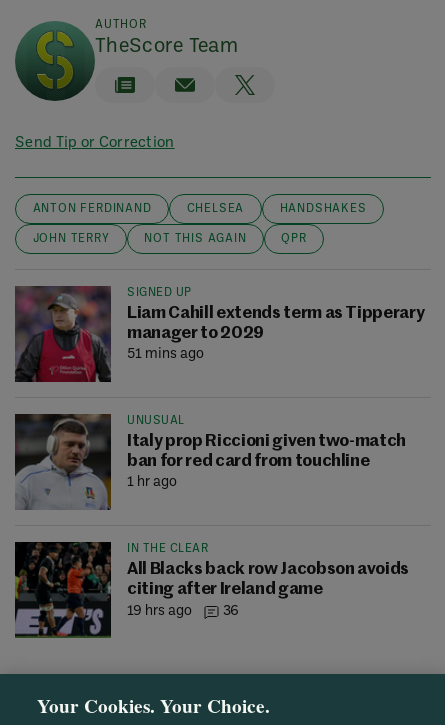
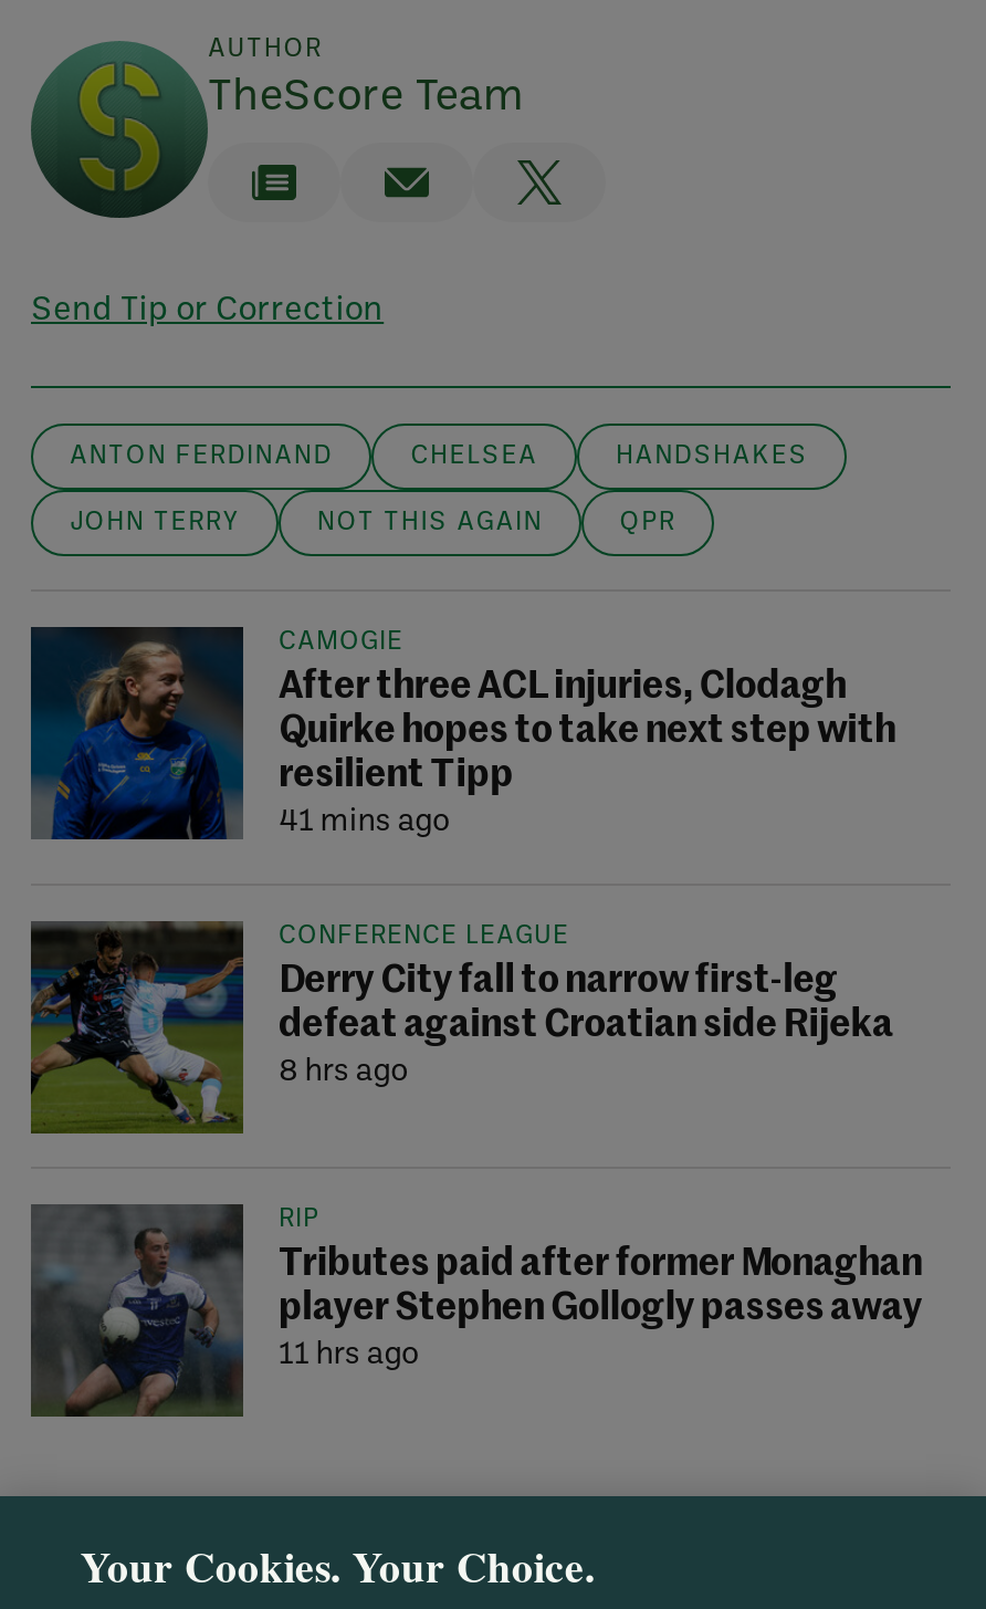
- [image]
- SIGNED UP
- Liam Cahill extends term as Tipperary
- manager to 2029
- 51 mins ago
+ [image]
+ CAMOGIE
+ After three ACL injuries, Clodagh
+ Quirke hopes to take next step with
+ resilient Tipp
+ 41 mins ago

- [image]
- UNUSUAL
- Italy prop Riccioni given two-match
- ban for red card from touchline
- 1 hr ago
+ [image]
+ CONFERENCE LEAGUE
+ Derry City fall to narrow first-leg
+ defeat against Croatian side Rijeka
+ 8 hrs ago

- [image]
- IN THE CLEAR
- All Blacks back row Jacobson avoids
- citing after Ireland game
- 19 hrs ago
- 36
+ [image]
+ RIP
+ Tributes paid after former Monaghan
+ player Stephen Gollogly passes away
+ 11 hrs ago
